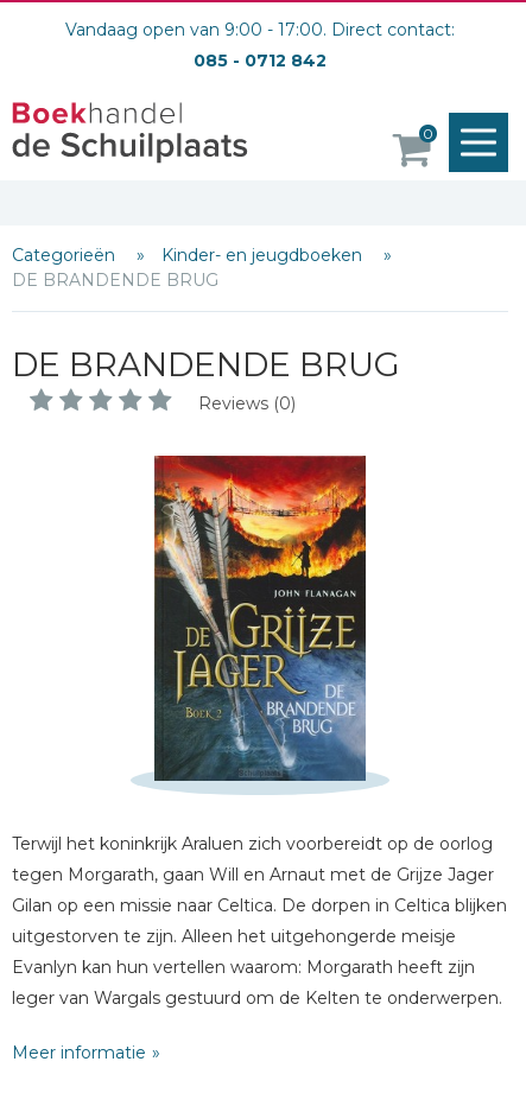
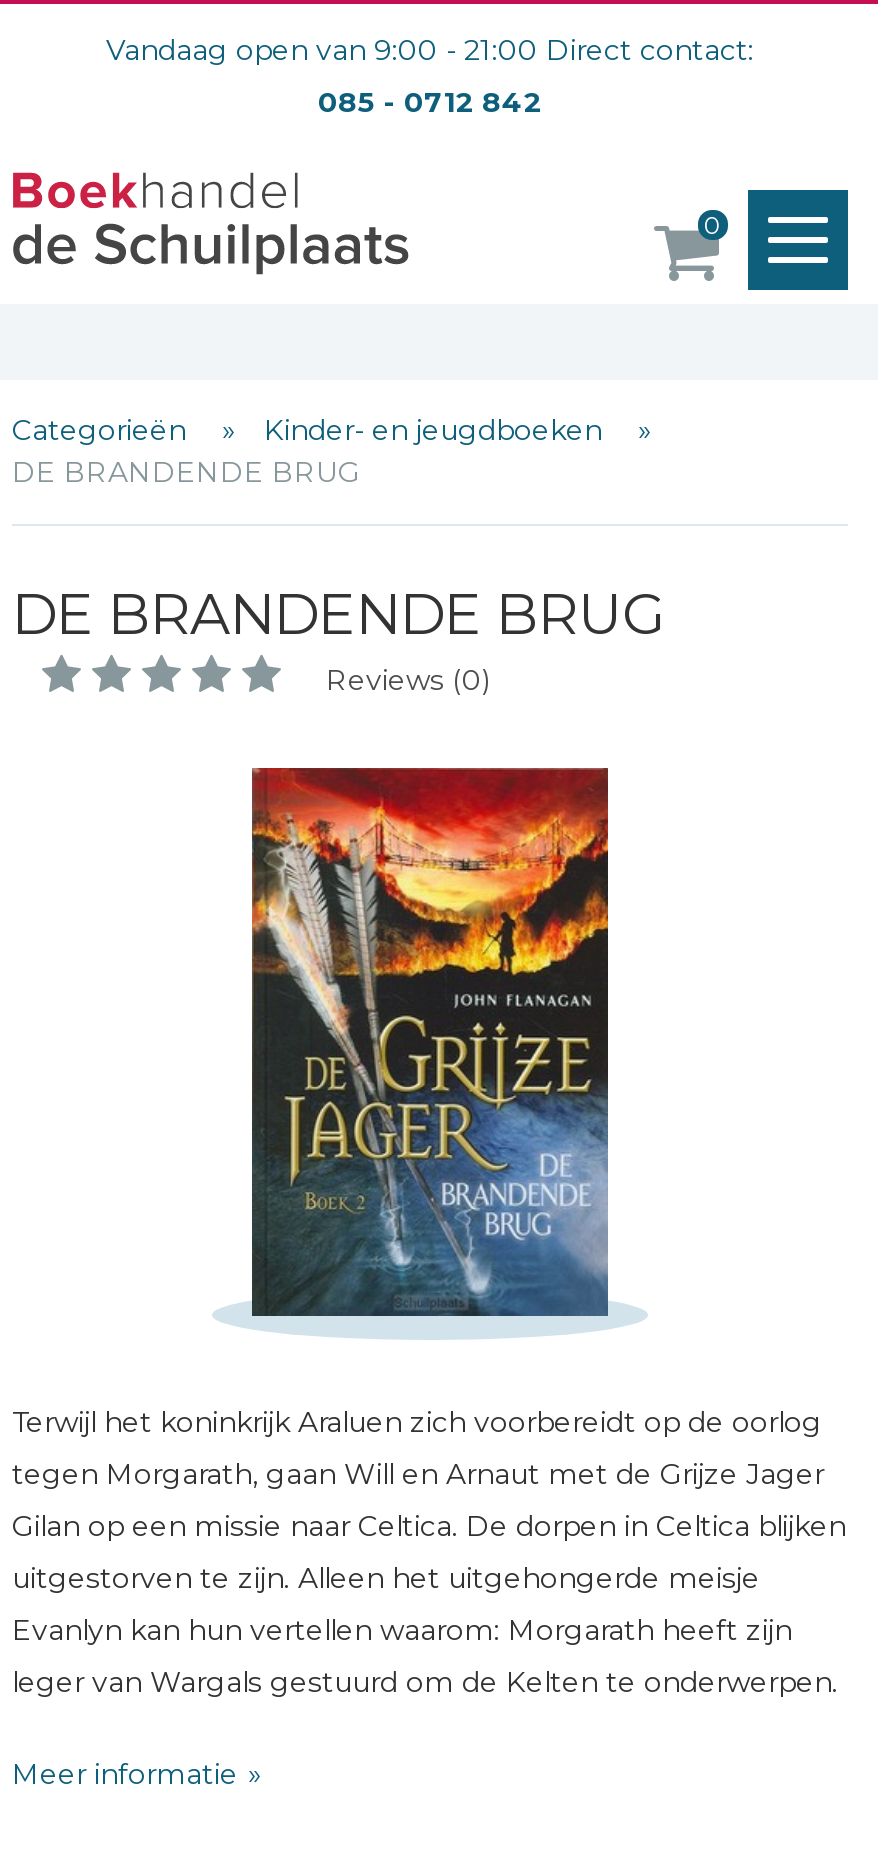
- Vandaag open van 9:00 - 17:00. Direct contact:
+ Vandaag open van 9:00 - 21:00 Direct contact:
